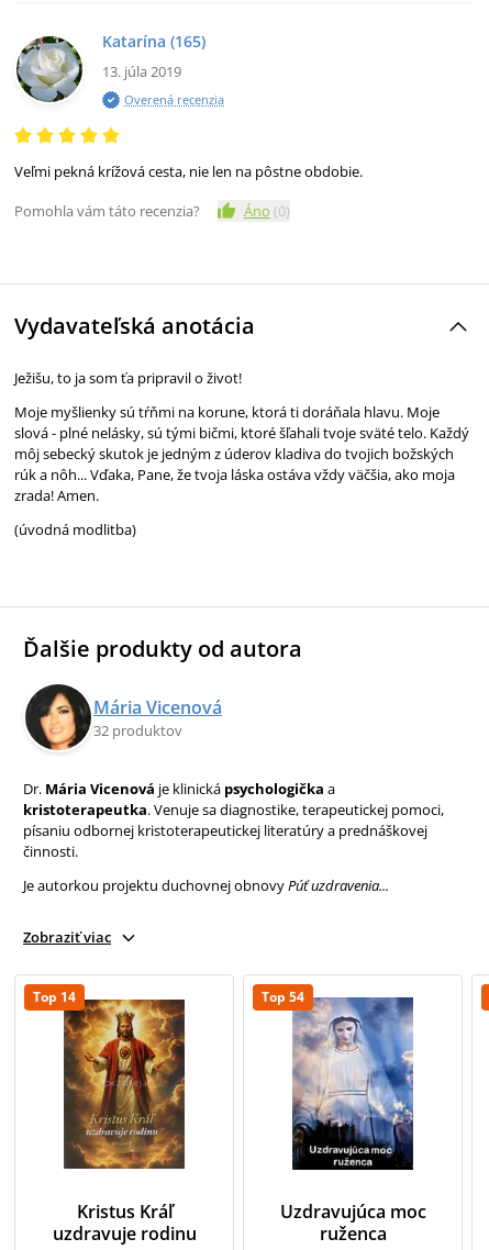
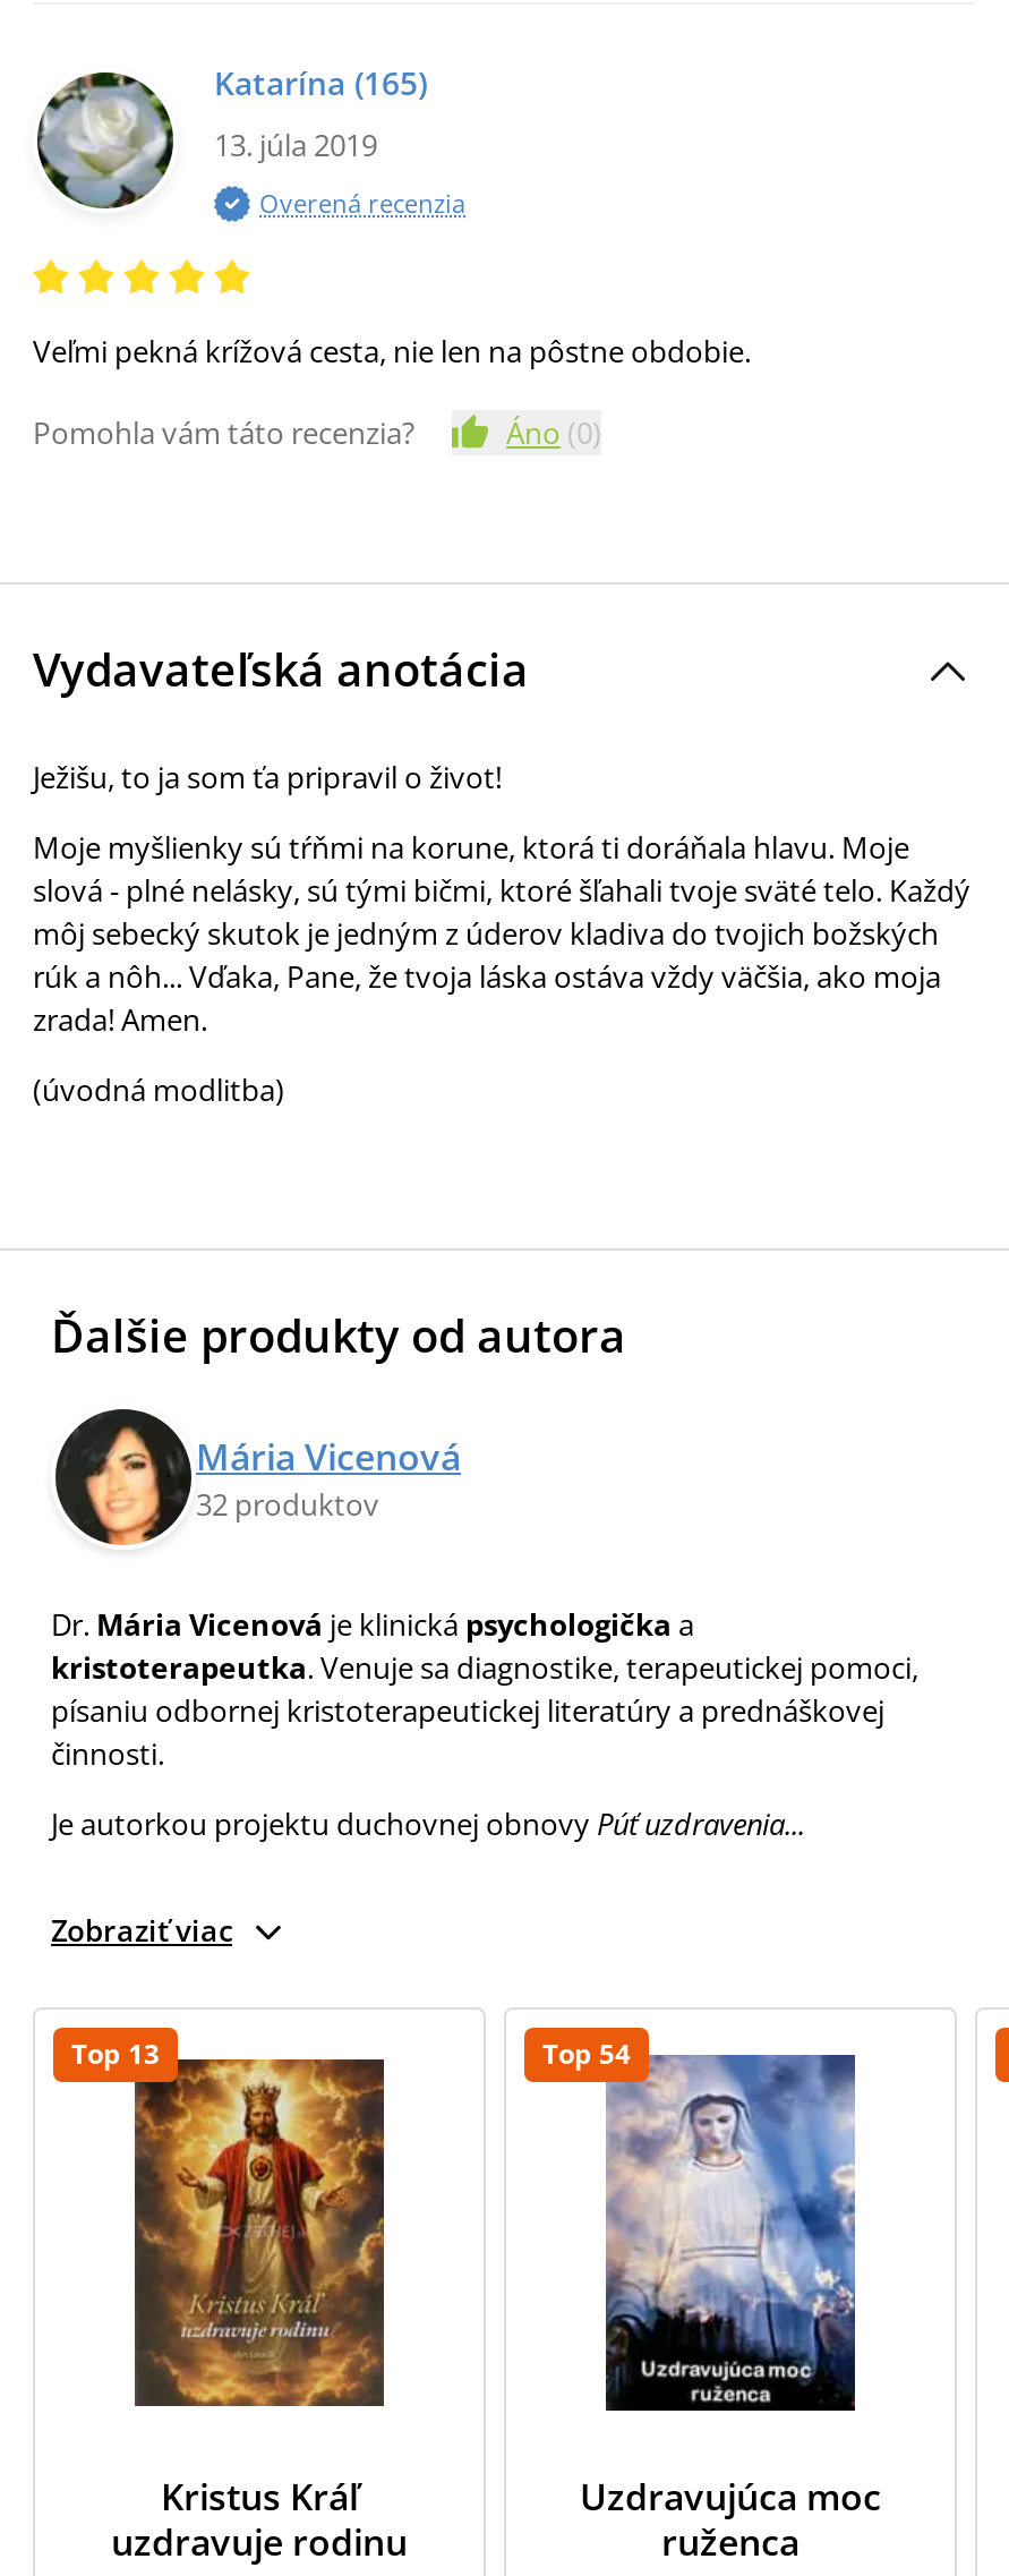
- Top 14
+ Top 13
